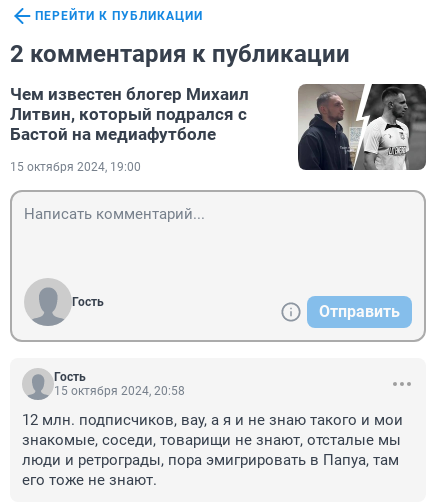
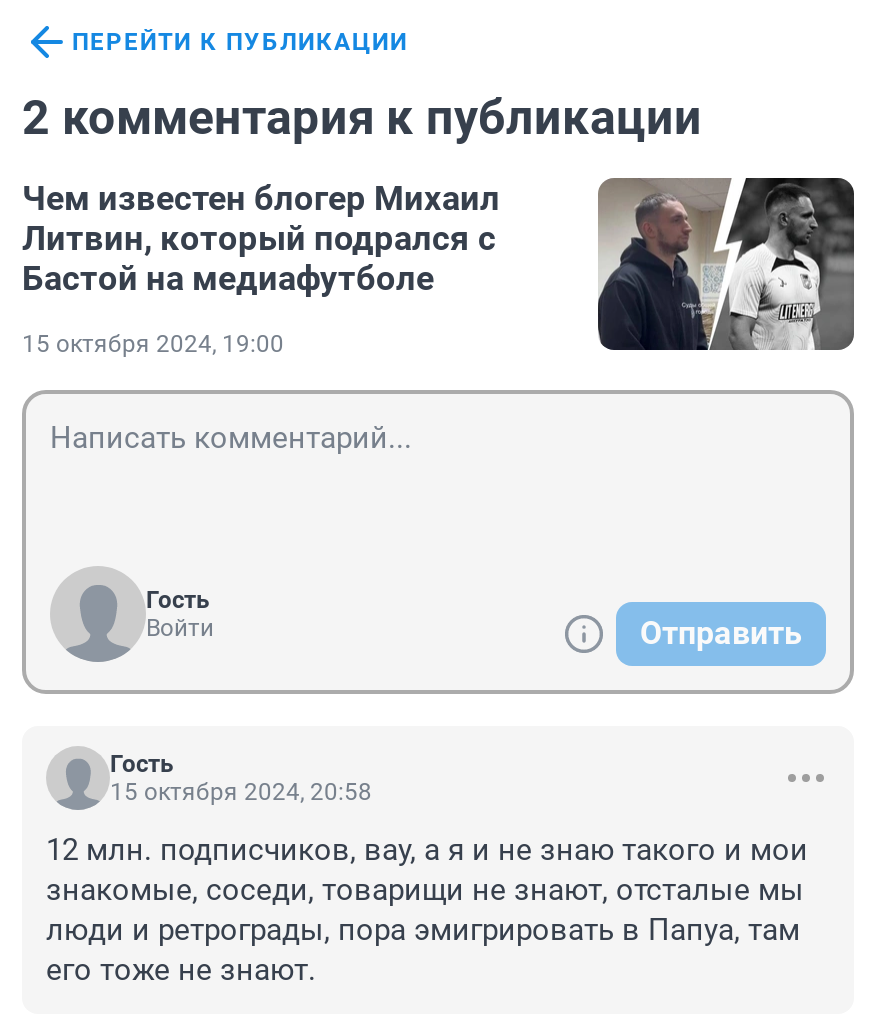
+ Войти
